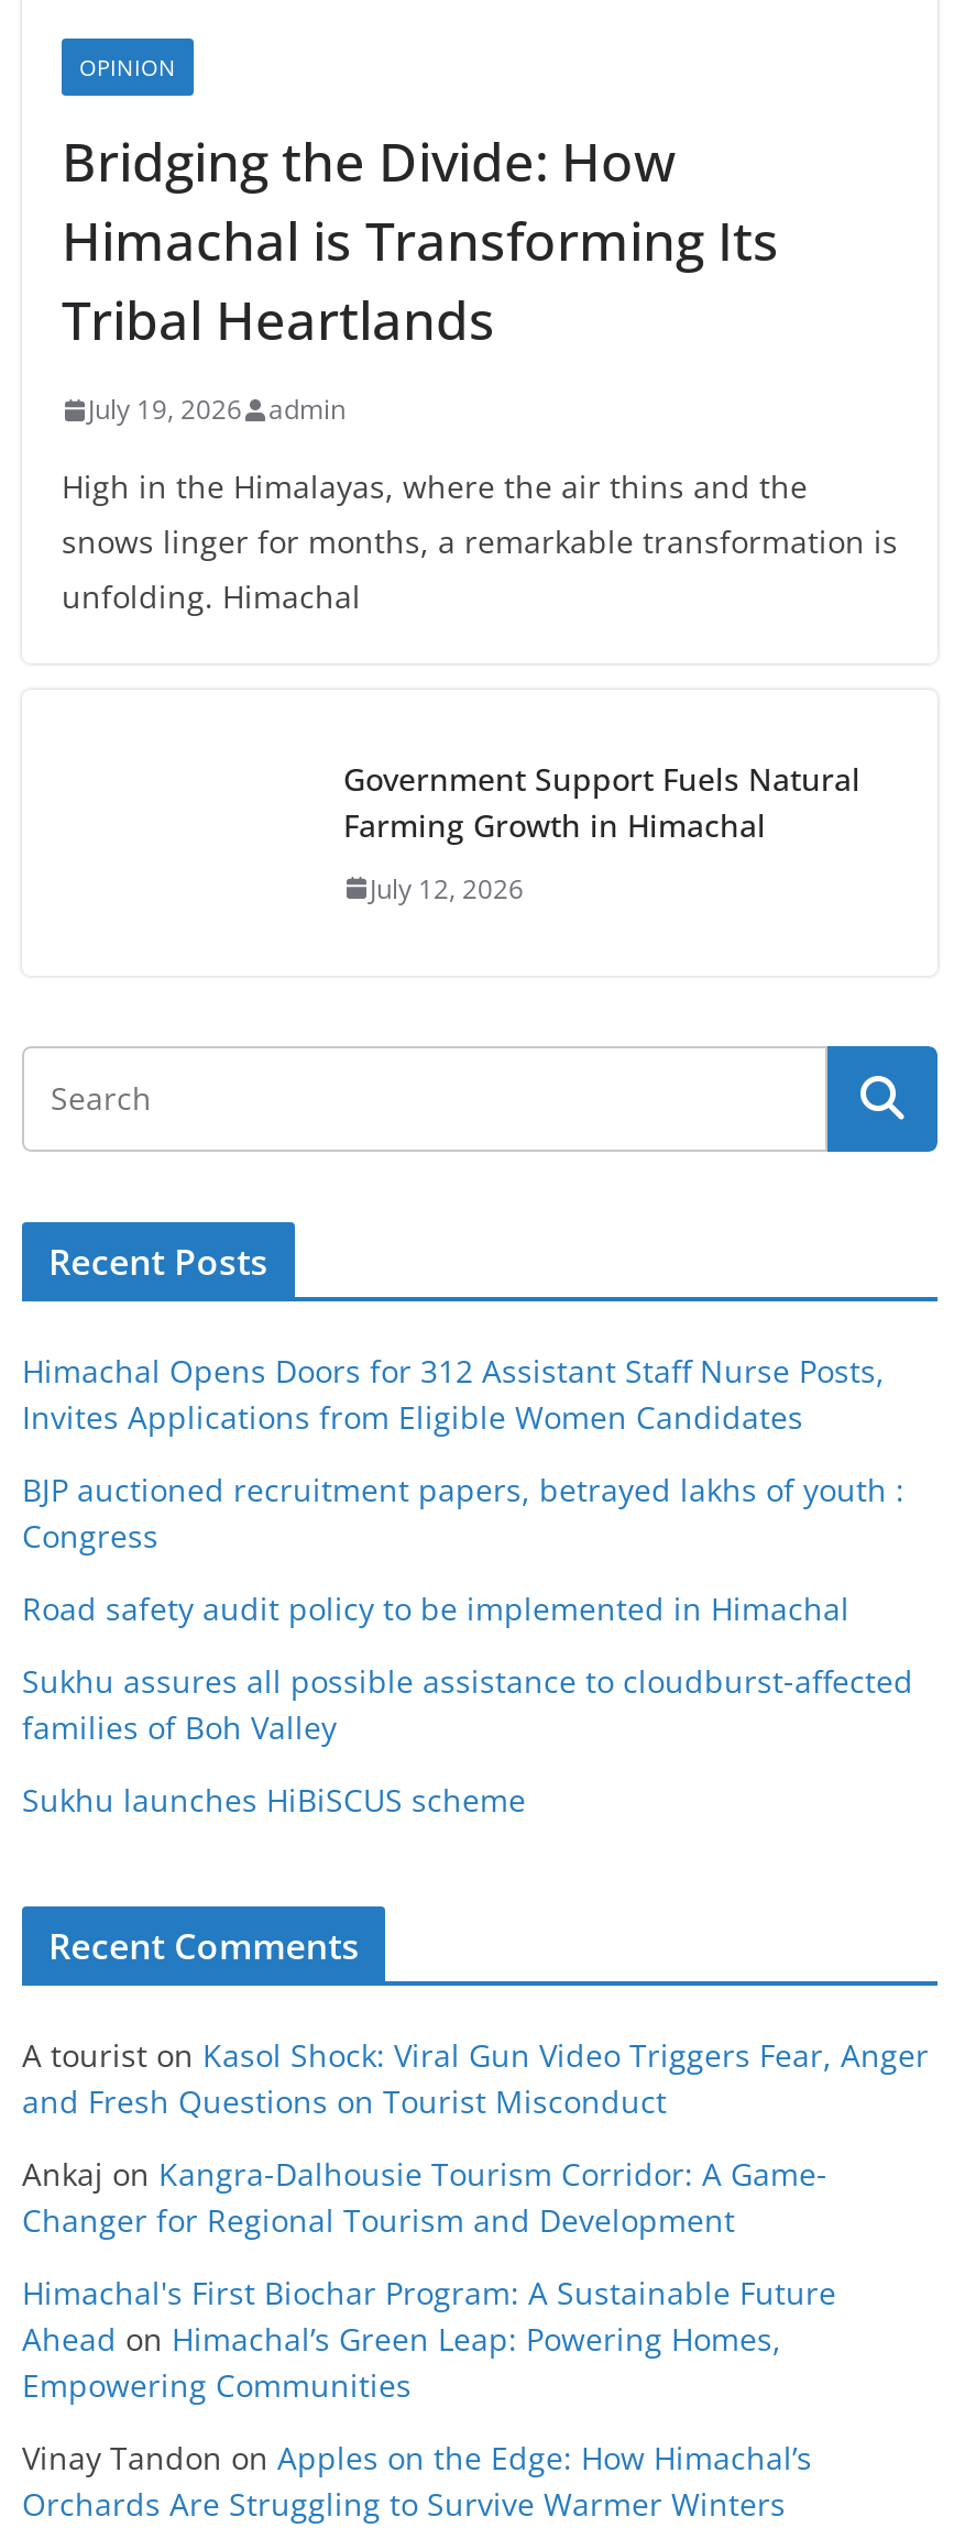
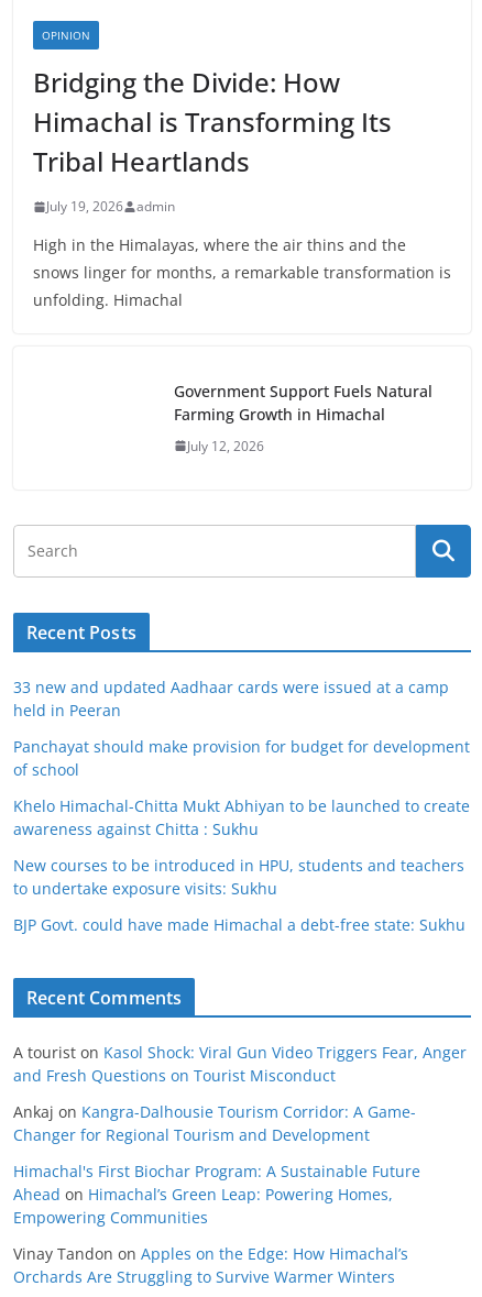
- Himachal Opens Doors for 312 Assistant Staff Nurse Posts,
- Invites Applications from Eligible Women Candidates
+ 33 new and updated Aadhaar cards were issued at a camp
+ held in Peeran

- BJP auctioned recruitment papers, betrayed lakhs of youth :
- Congress
+ Panchayat should make provision for budget for development
+ of school

- Road safety audit policy to be implemented in Himachal
+ Khelo Himachal-Chitta Mukt Abhiyan to be launched to create
+ awareness against Chitta : Sukhu

- Sukhu assures all possible assistance to cloudburst-affected
- families of Boh Valley
+ New courses to be introduced in HPU, students and teachers
+ to undertake exposure visits: Sukhu

- Sukhu launches HiBiSCUS scheme
+ BJP Govt. could have made Himachal a debt-free state: Sukhu
